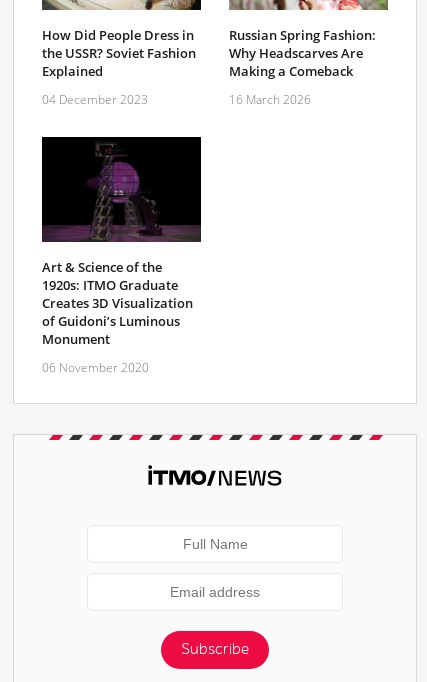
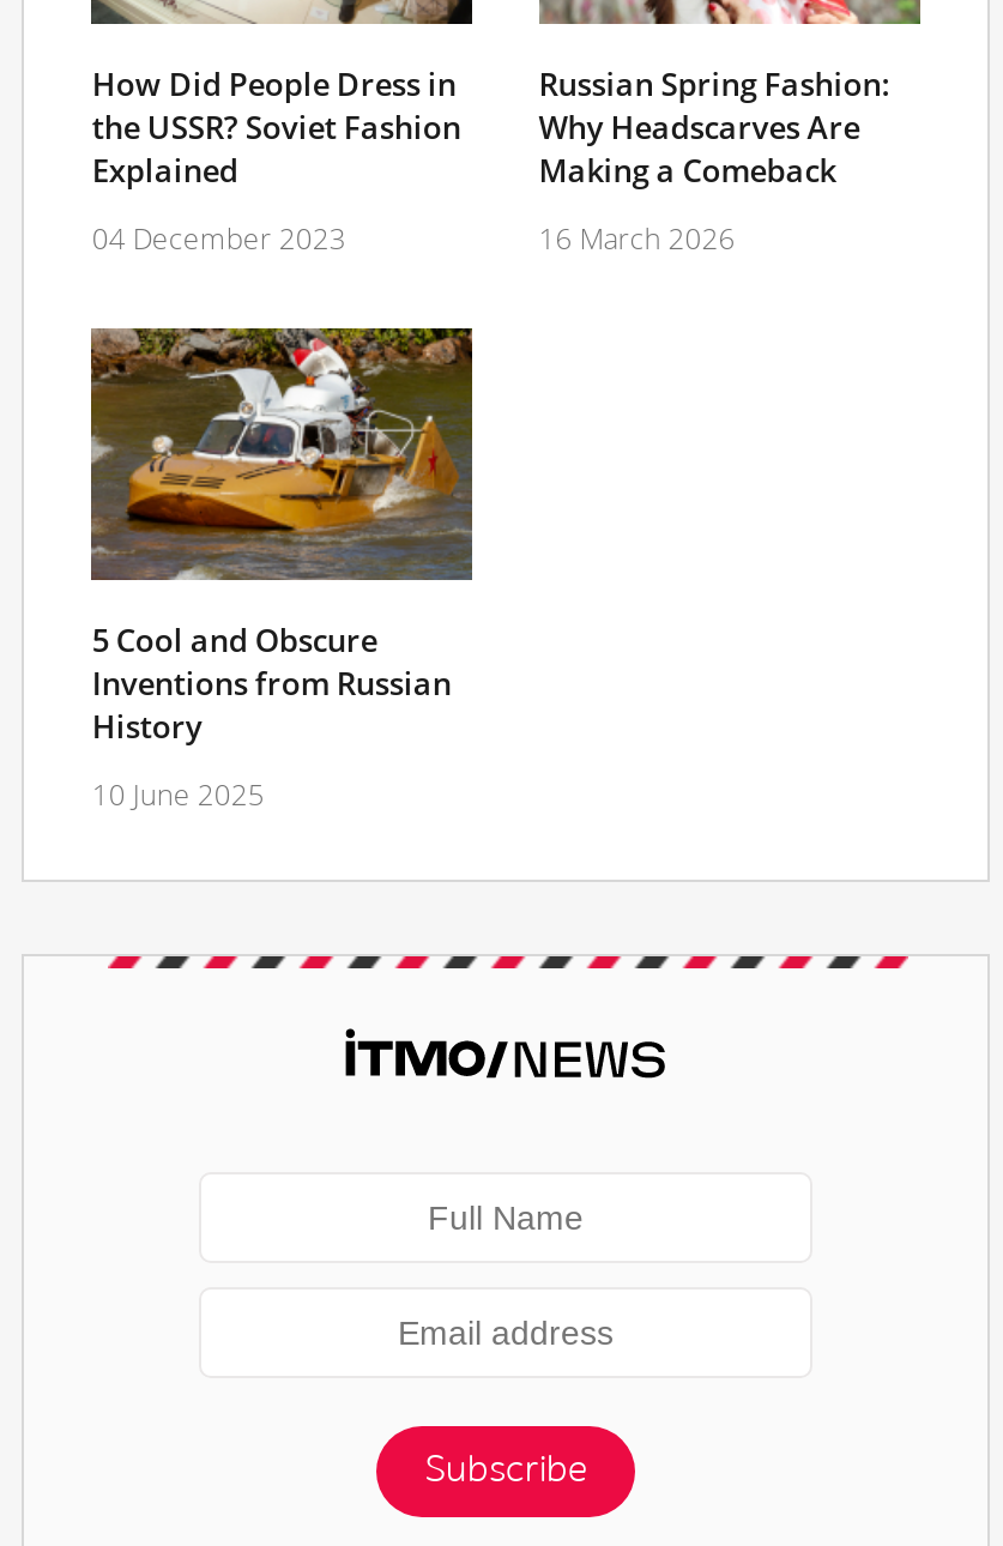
- [image]
- Art & Science of the
- 1920s: ITMO Graduate
- Creates 3D Visualization
- of Guidoni’s Luminous
- Monument
+ [image]
+ 5 Cool and Obscure
+ Inventions from Russian
+ History

- 06 November 2020
+ 10 June 2025
